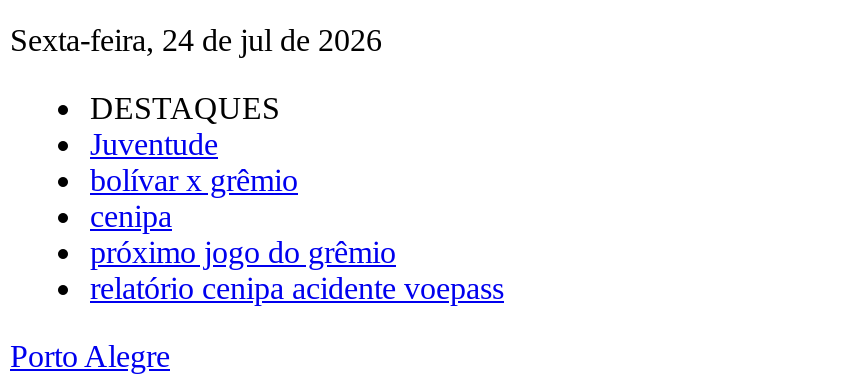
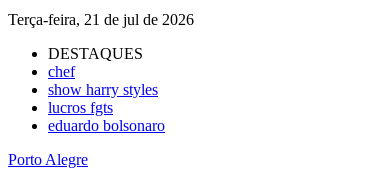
- Sexta-feira, 24 de jul de 2026
+ Terça-feira, 21 de jul de 2026

- Juventude
- bolívar x grêmio
- cenipa
- próximo jogo do grêmio
- relatório cenipa acidente voepass
+ chef
+ show harry styles
+ lucros fgts
+ eduardo bolsonaro
